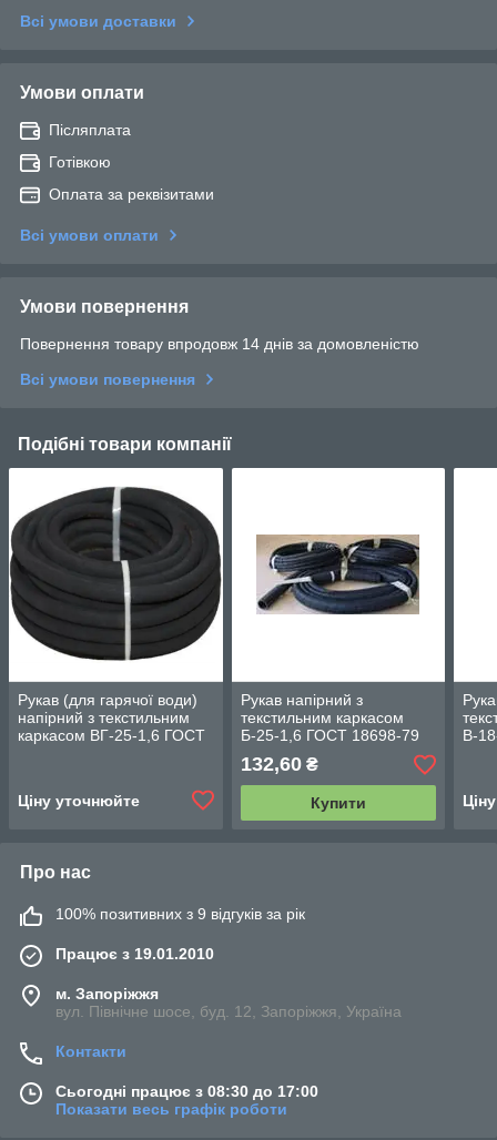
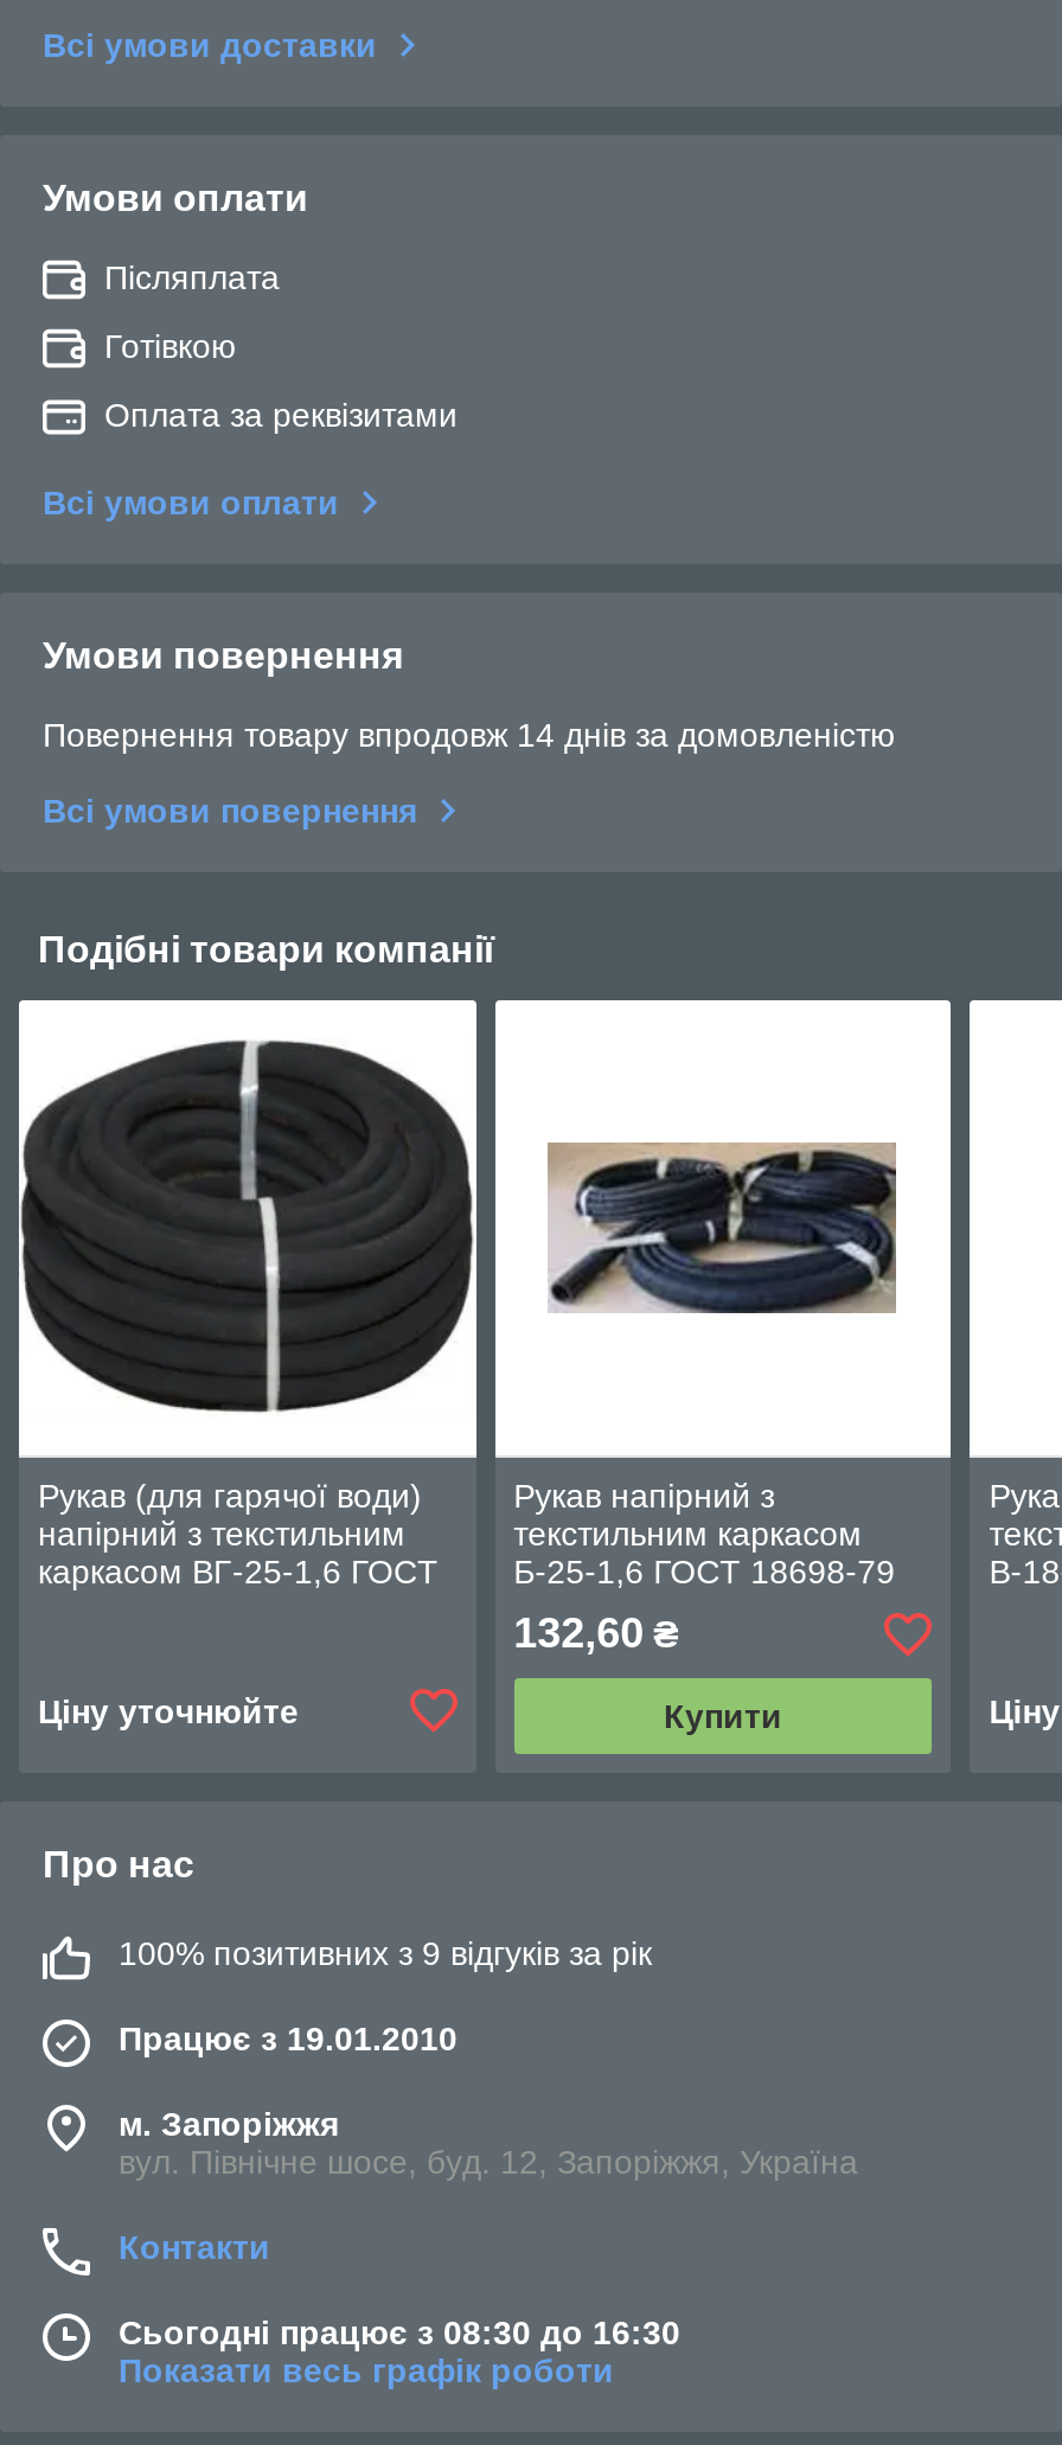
- Сьогодні працює з 08:30 до 17:00
+ Сьогодні працює з 08:30 до 16:30
